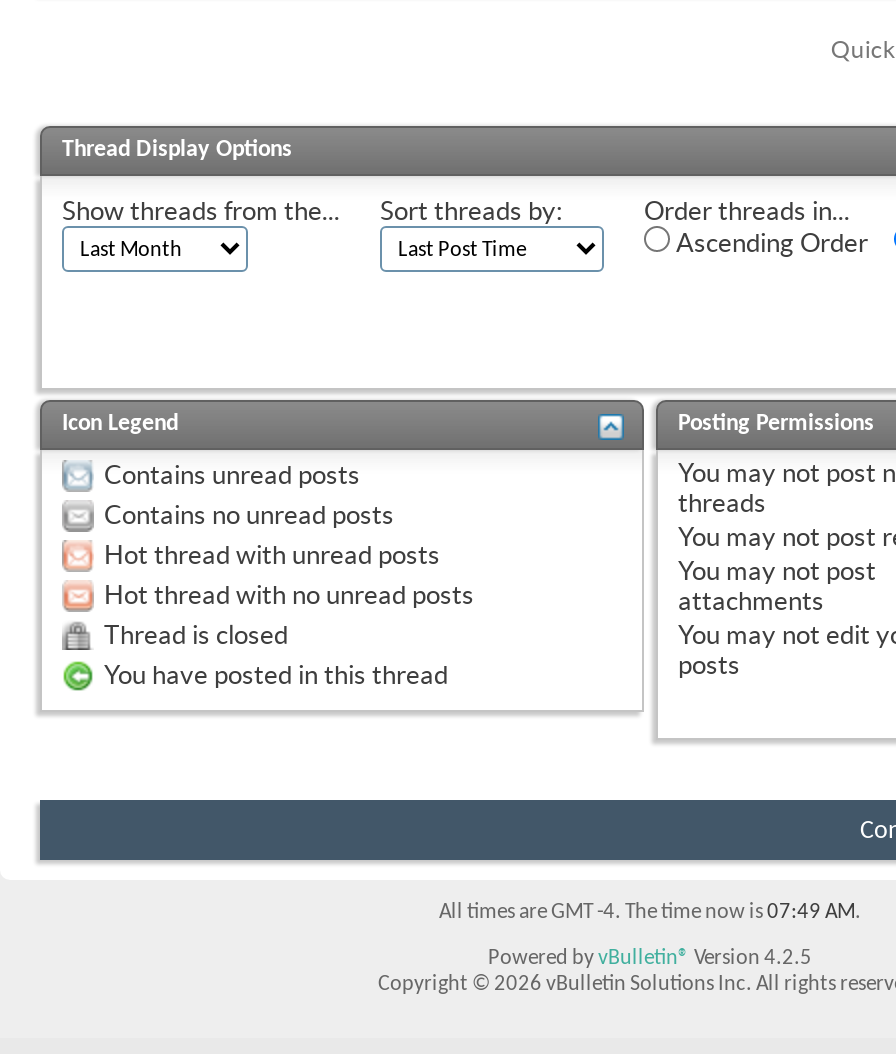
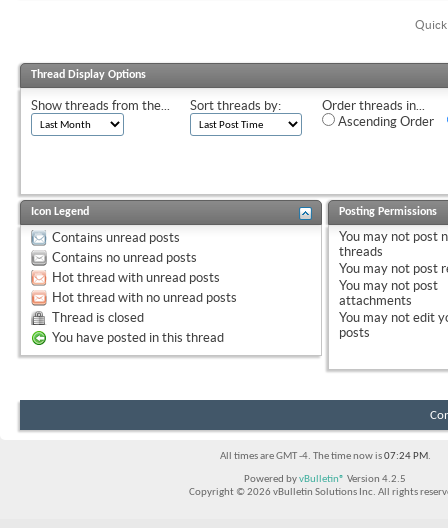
- All times are GMT -4. The time now is 07:49 AM.
+ All times are GMT -4. The time now is 07:24 PM.
